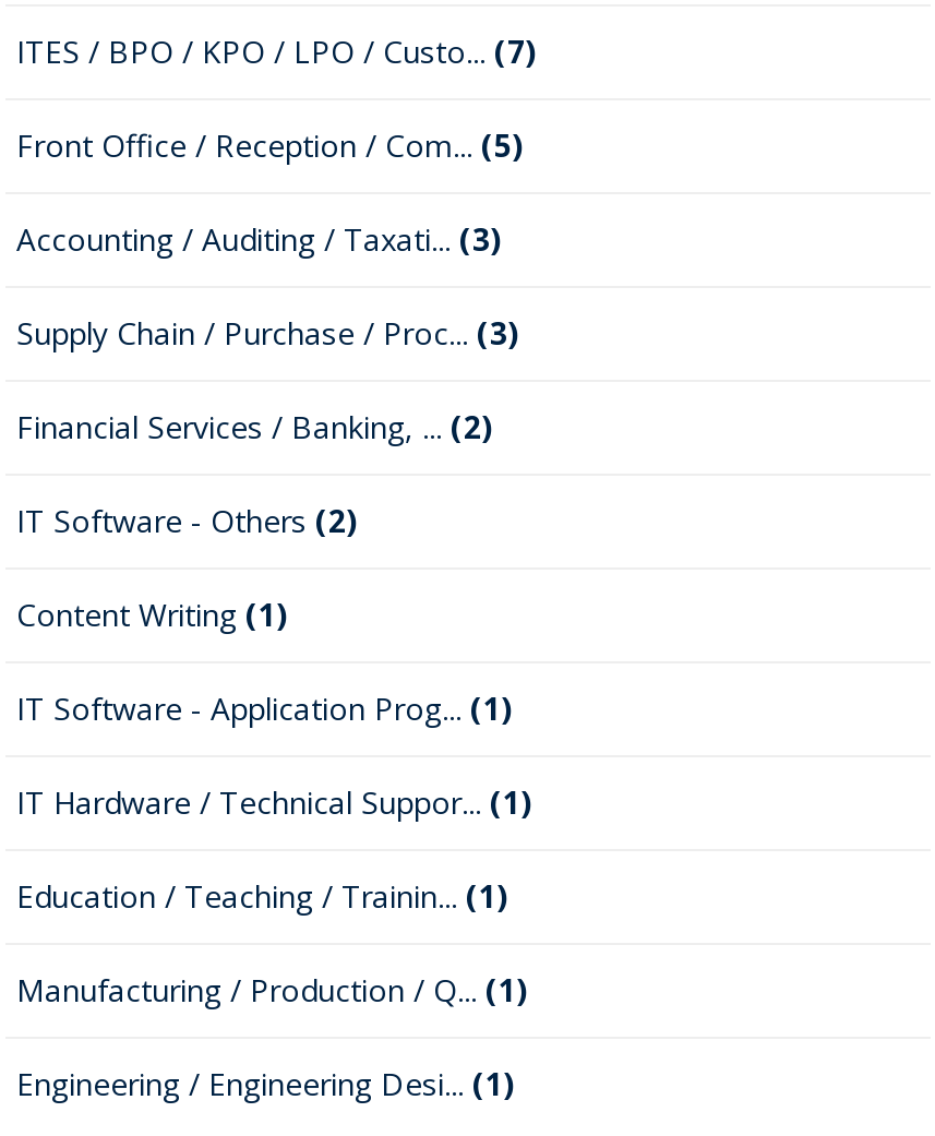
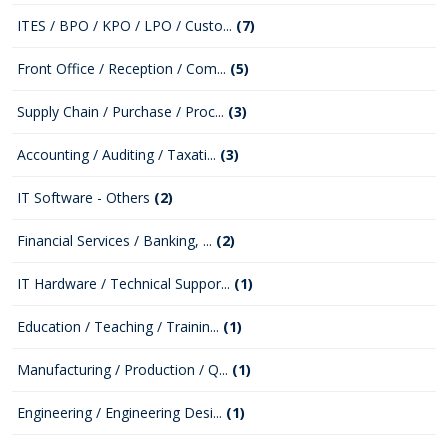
moved down: Accounting / Auditing / Taxati... (3)

moved down: Financial Services / Banking, ... (2)

- Content Writing (1)
- IT Software - Application Prog... (1)
